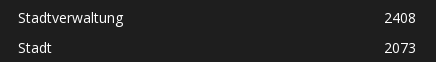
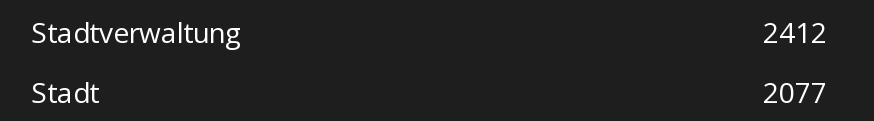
- 2408
+ 2412

- 2073
+ 2077
